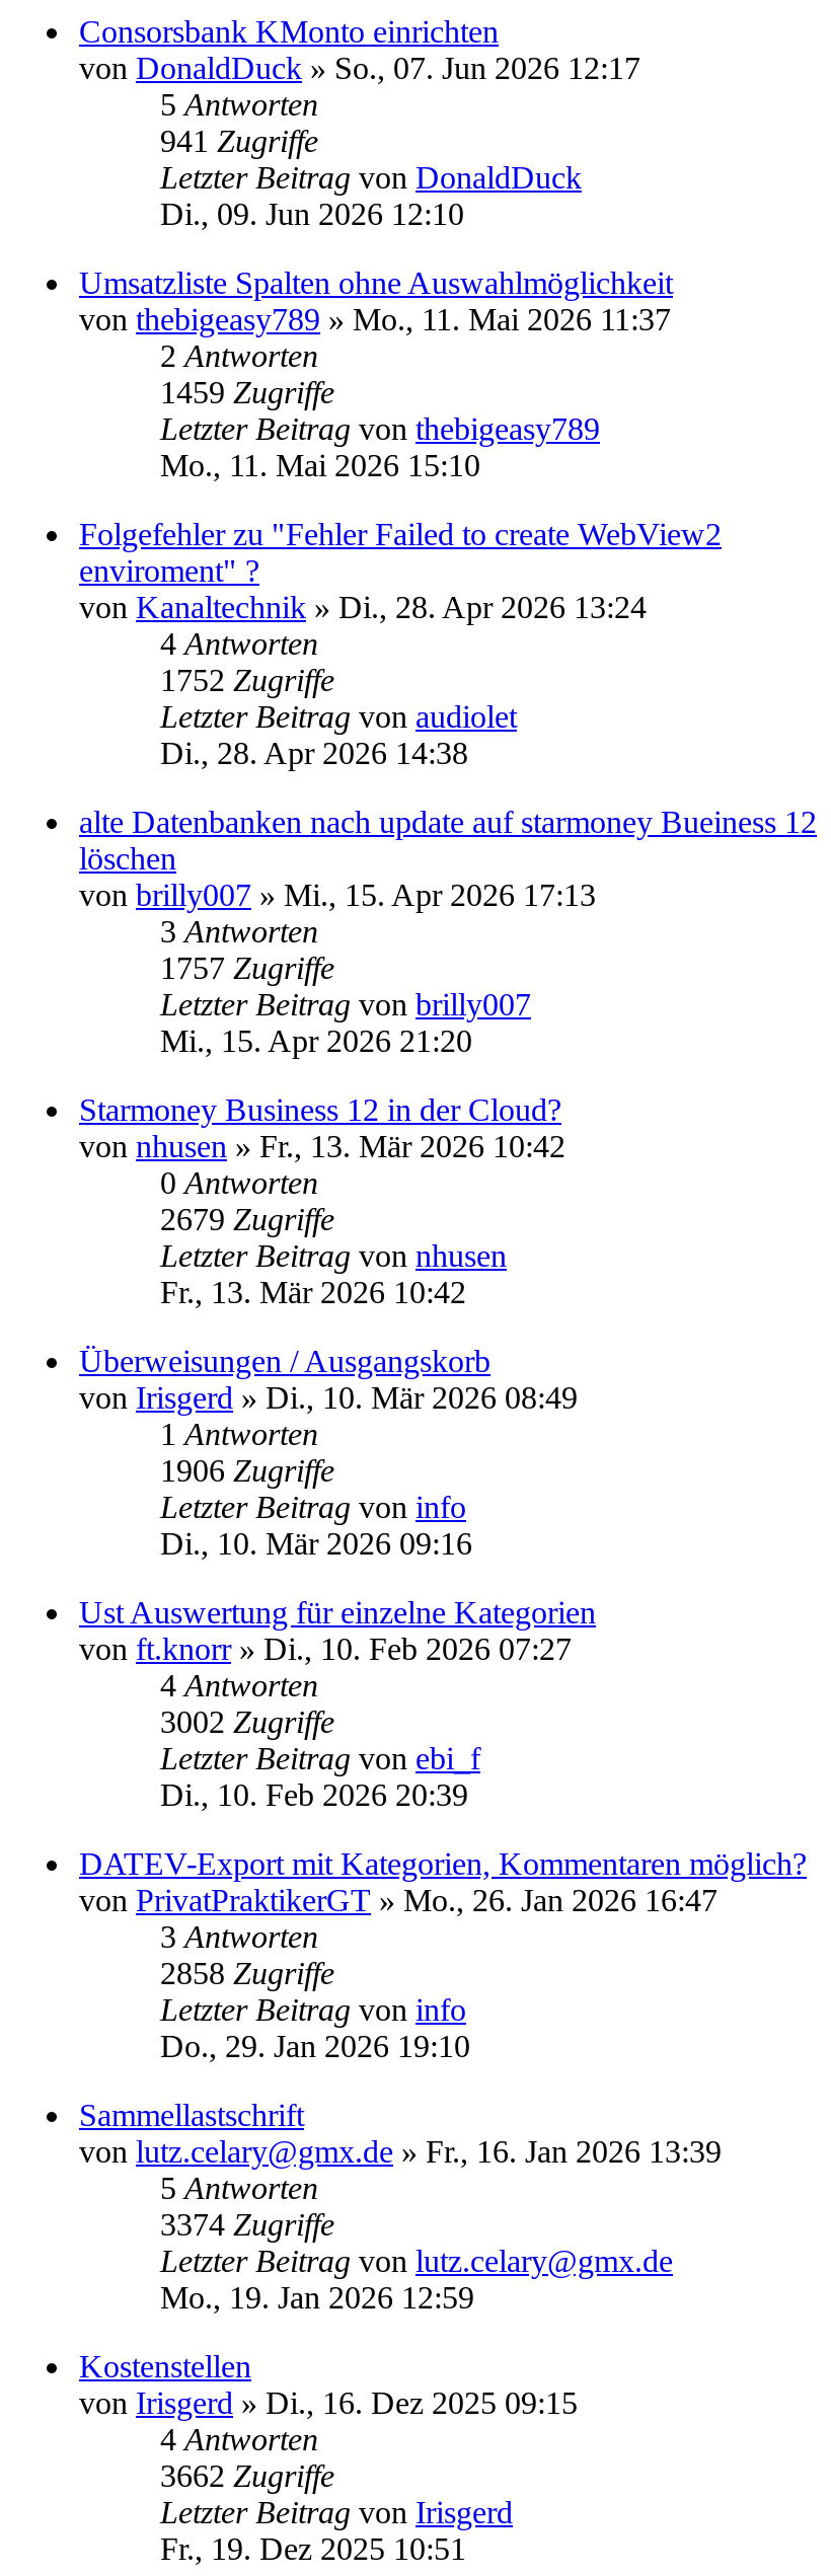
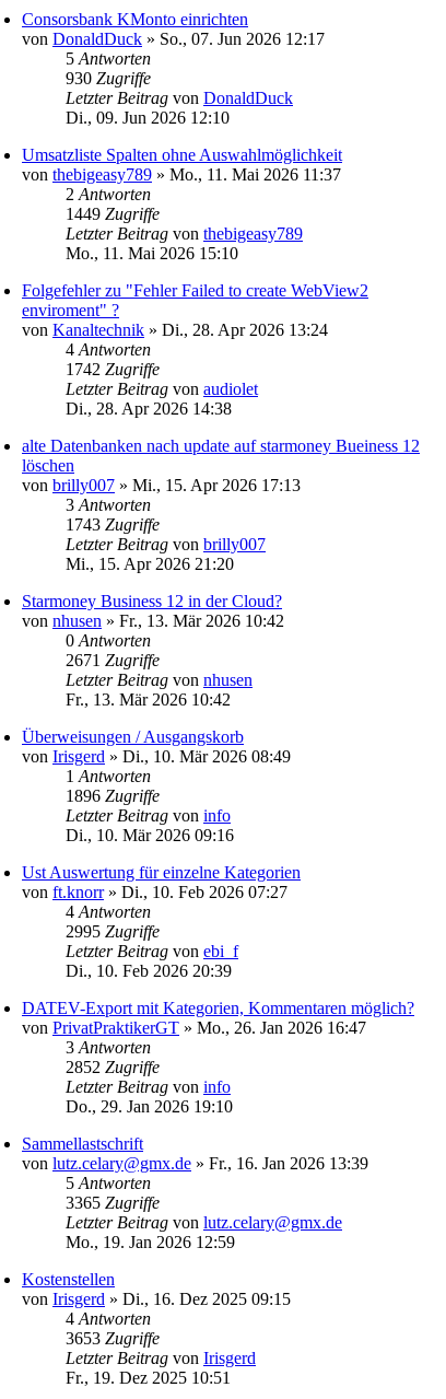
- 941 Zugriffe
+ 930 Zugriffe

- 1459 Zugriffe
+ 1449 Zugriffe

- 1752 Zugriffe
+ 1742 Zugriffe

- 1757 Zugriffe
+ 1743 Zugriffe

- 2679 Zugriffe
+ 2671 Zugriffe

- 1906 Zugriffe
+ 1896 Zugriffe

- 3002 Zugriffe
+ 2995 Zugriffe

- 2858 Zugriffe
+ 2852 Zugriffe

- 3374 Zugriffe
+ 3365 Zugriffe

- 3662 Zugriffe
+ 3653 Zugriffe
